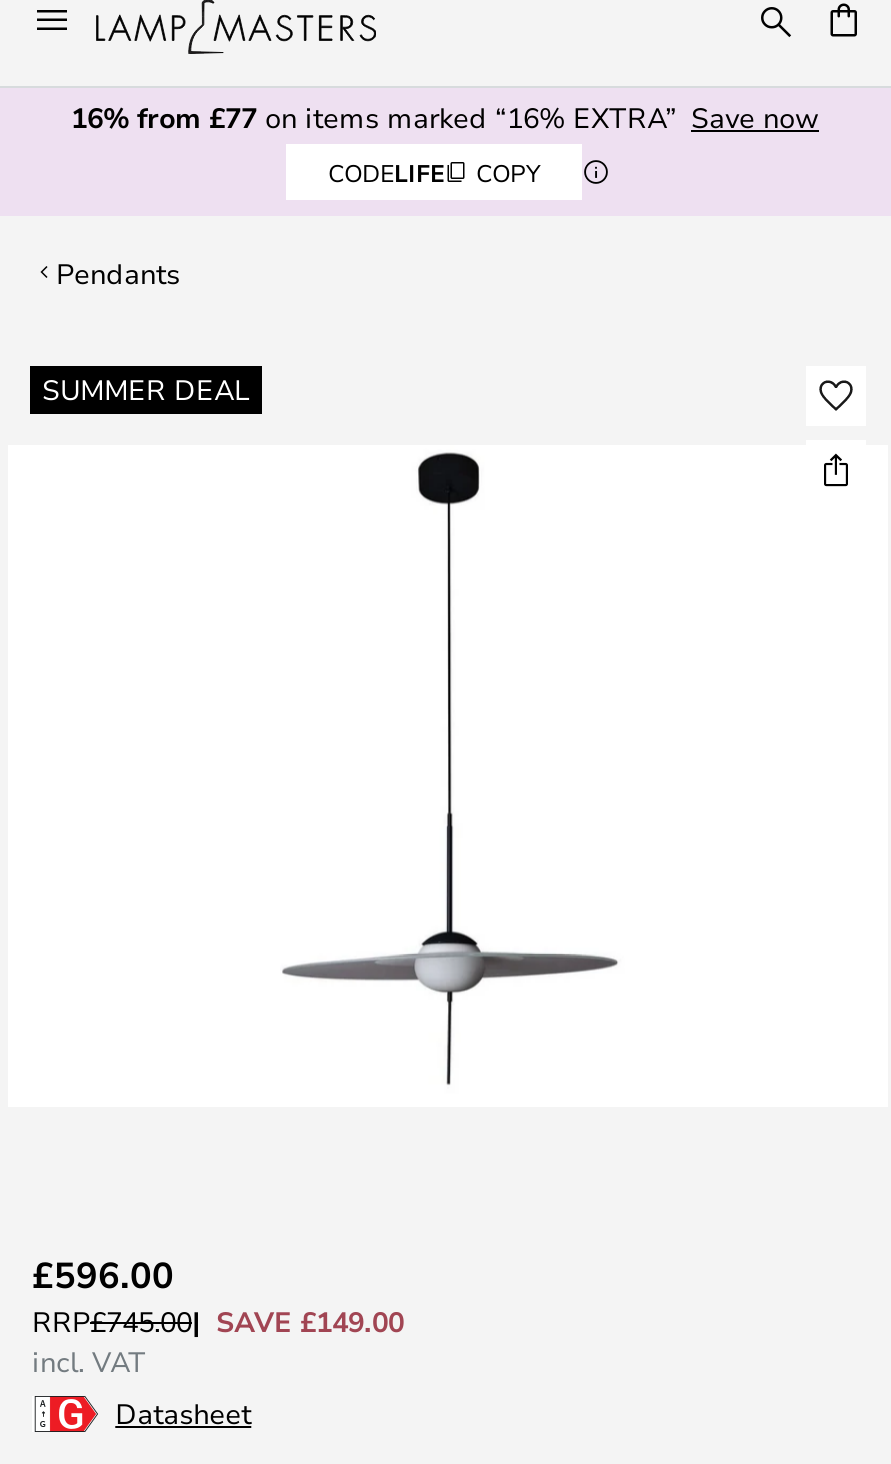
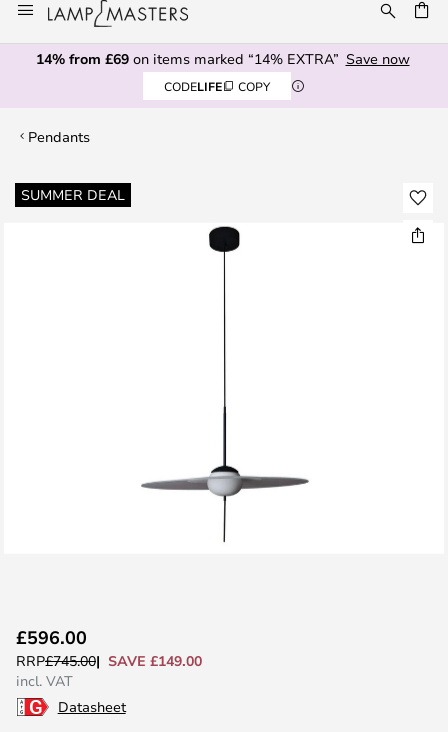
- 16% from £77 on items marked “16% EXTRA” Save now
+ 14% from £69 on items marked “14% EXTRA” Save now
